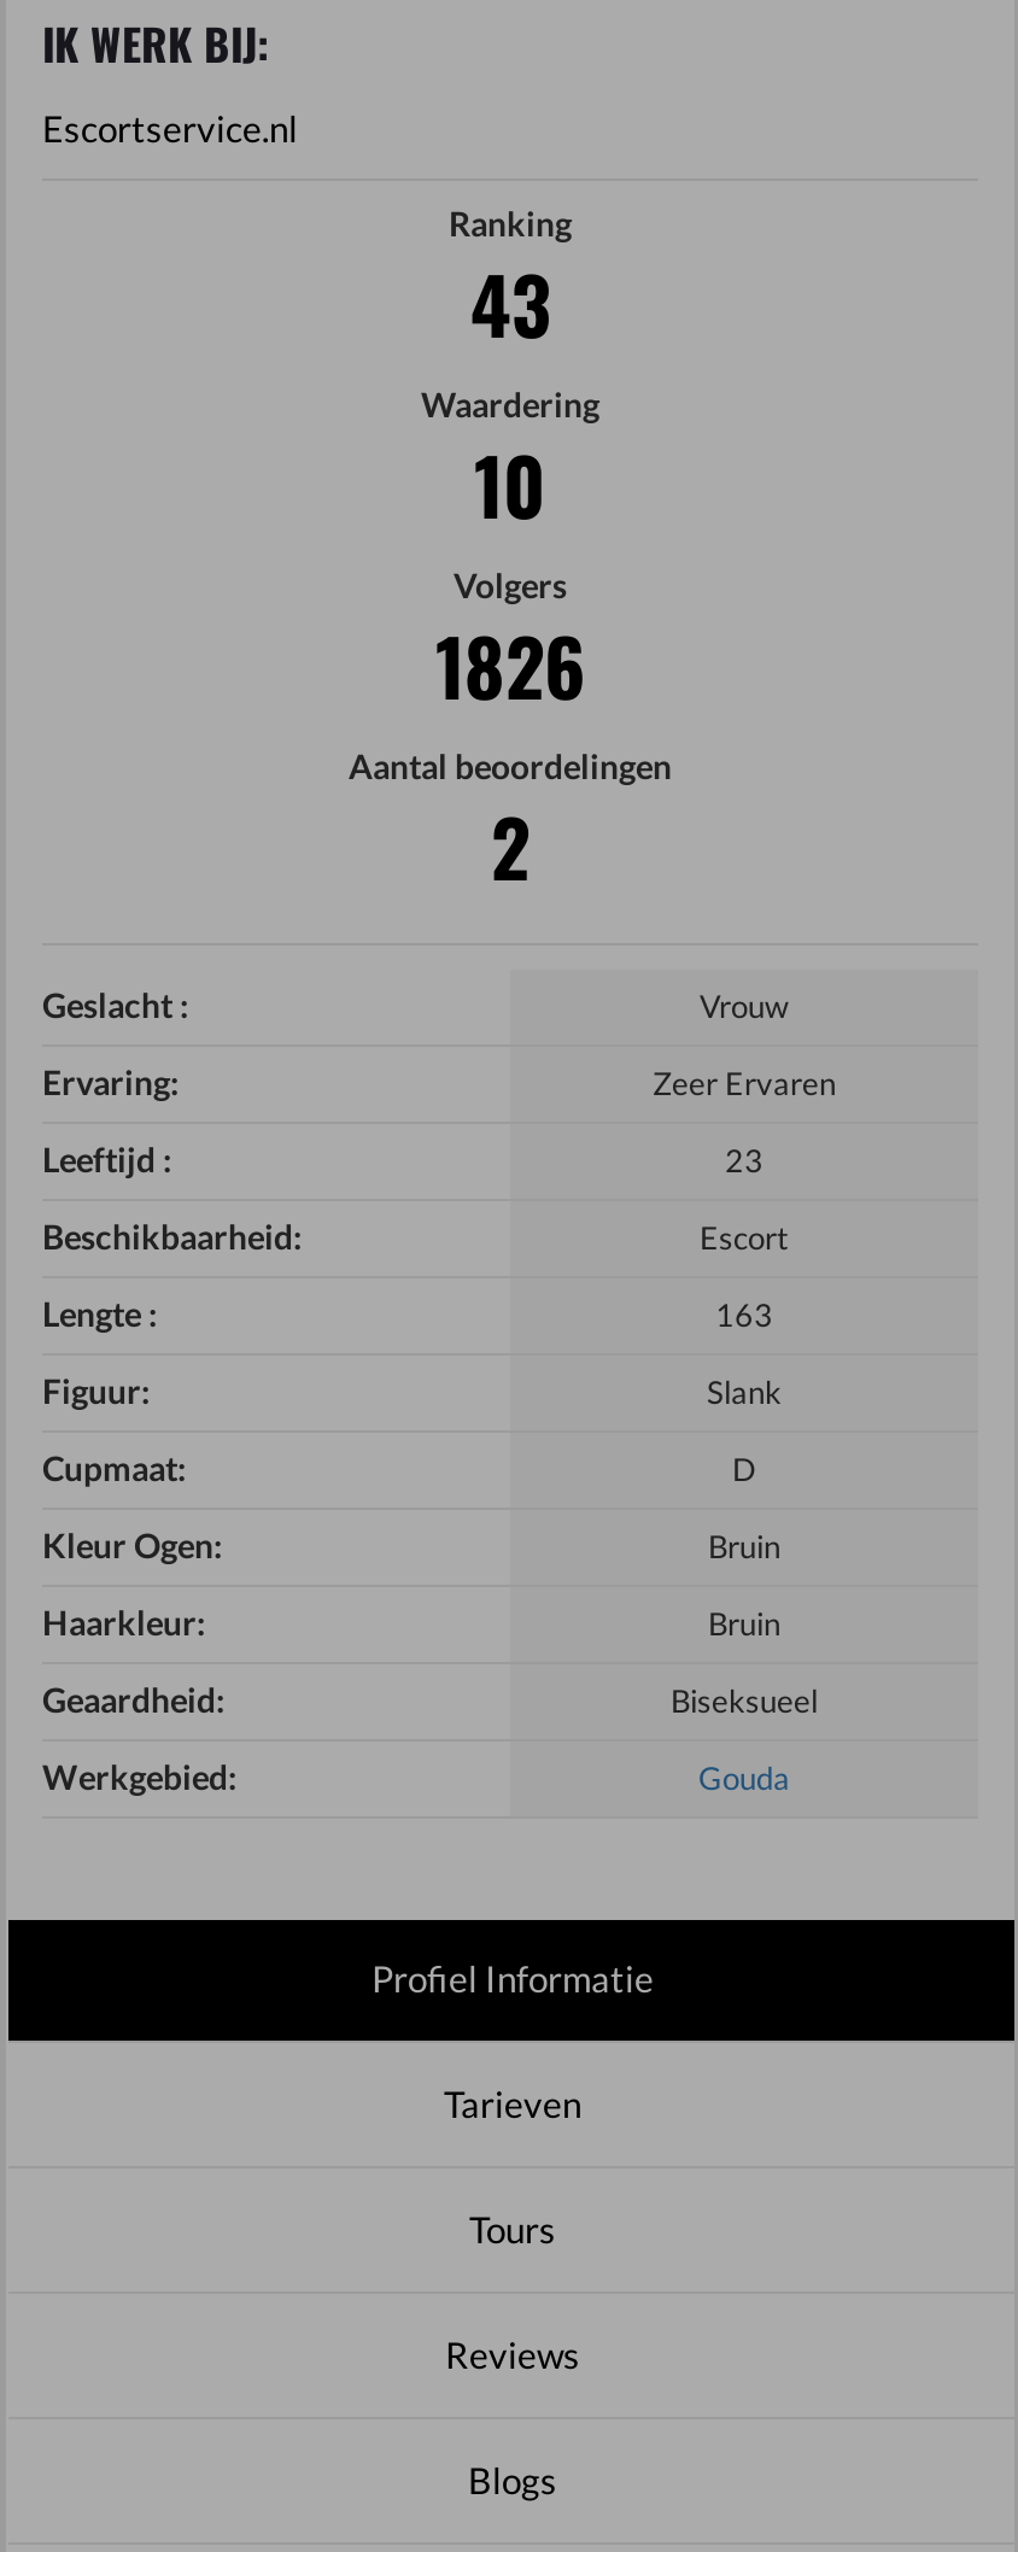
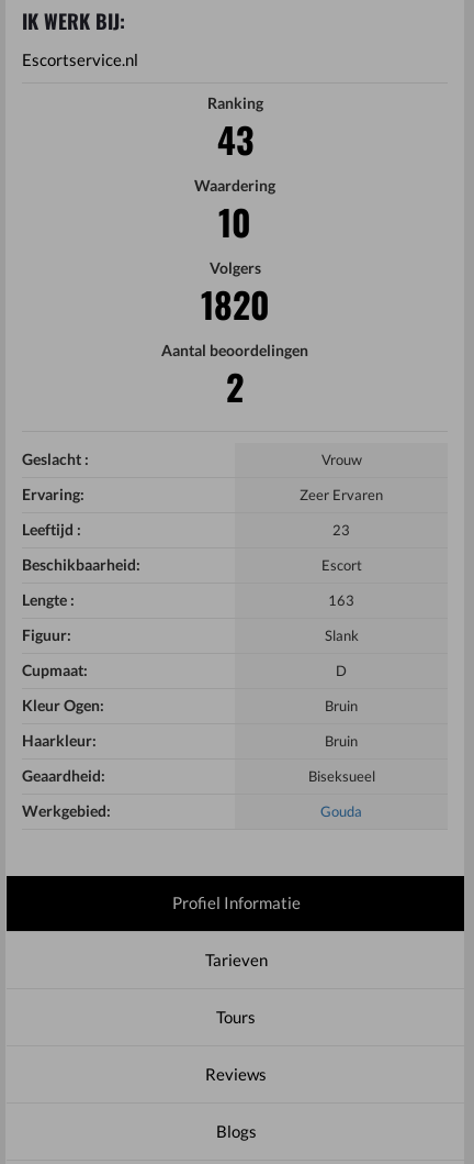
- 1826
+ 1820
